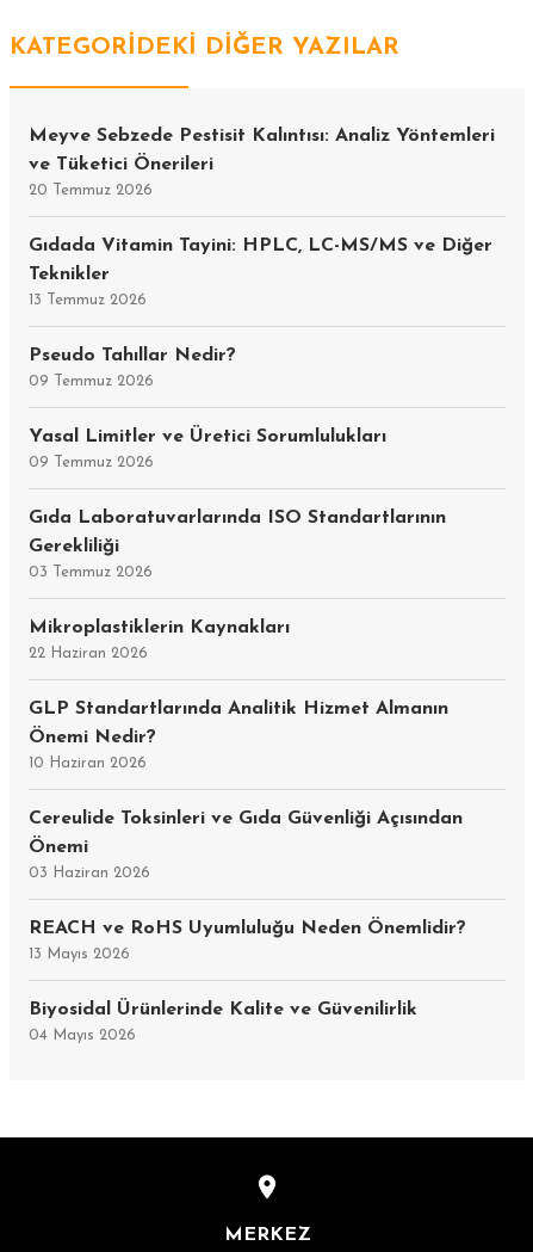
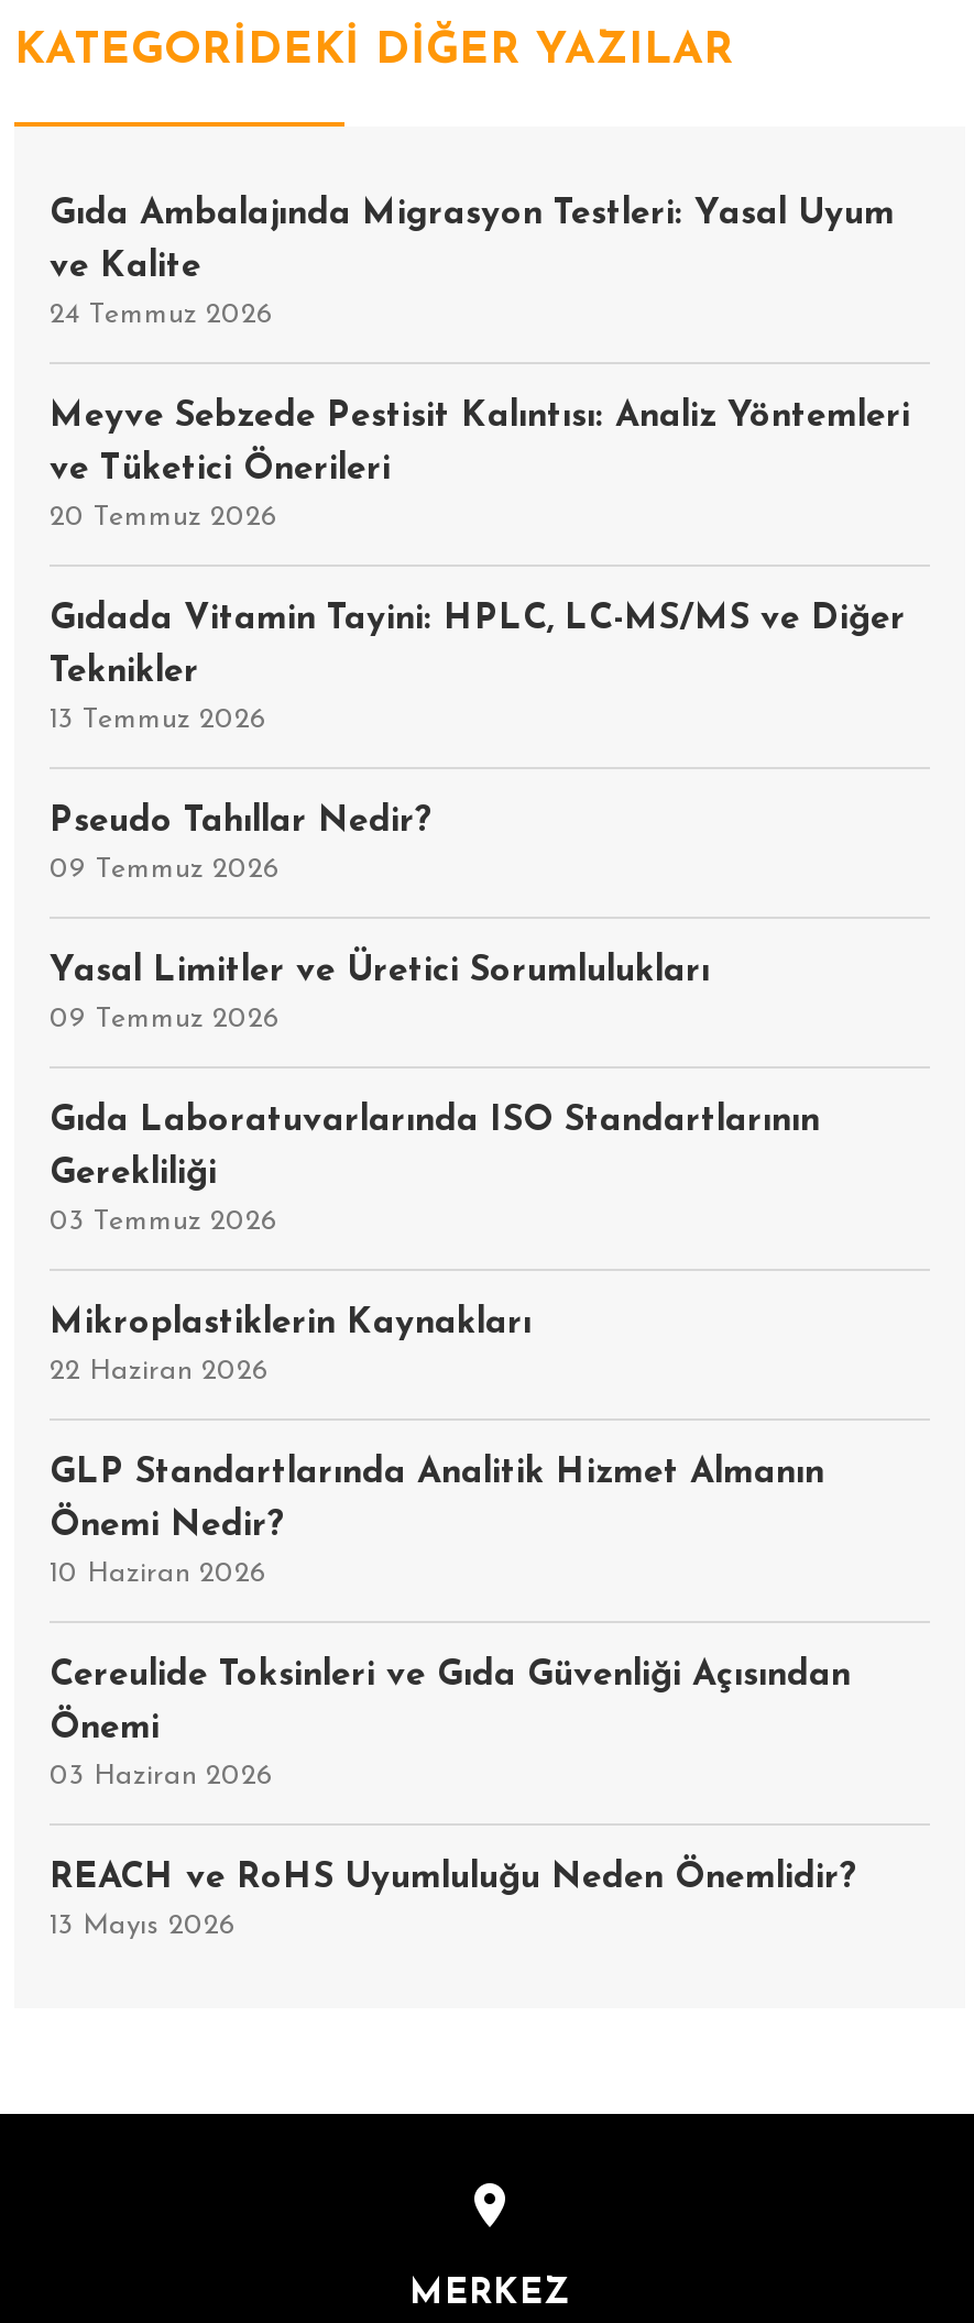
+ Gıda Ambalajında Migrasyon Testleri: Yasal Uyum
+ ve Kalite
+ 24 Temmuz 2026

moved down: Meyve Sebzede Pestisit Kalıntısı: Analiz Yöntemleri | ve Tüketici Önerileri | 20 Temmuz 2026 | ... | REACH ve RoHS Uyumluluğu Neden Önemlidir? | 13 Mayıs 2026

- Biyosidal Ürünlerinde Kalite ve Güvenilirlik
- 04 Mayıs 2026
